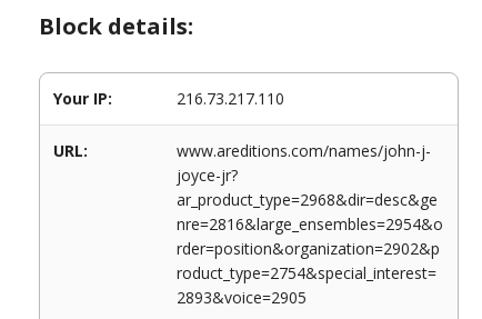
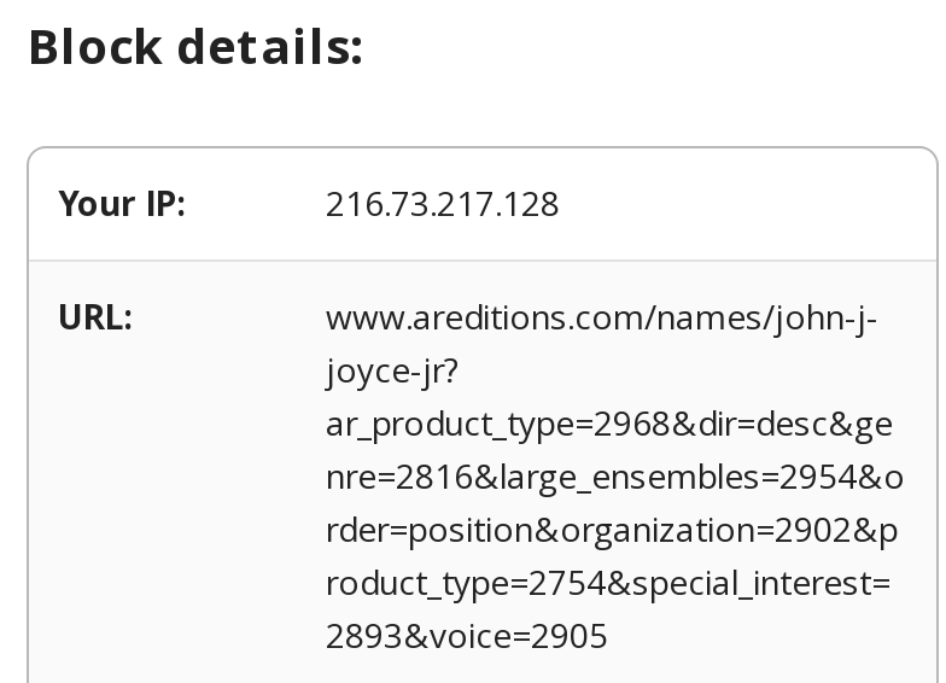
- 216.73.217.110
+ 216.73.217.128
